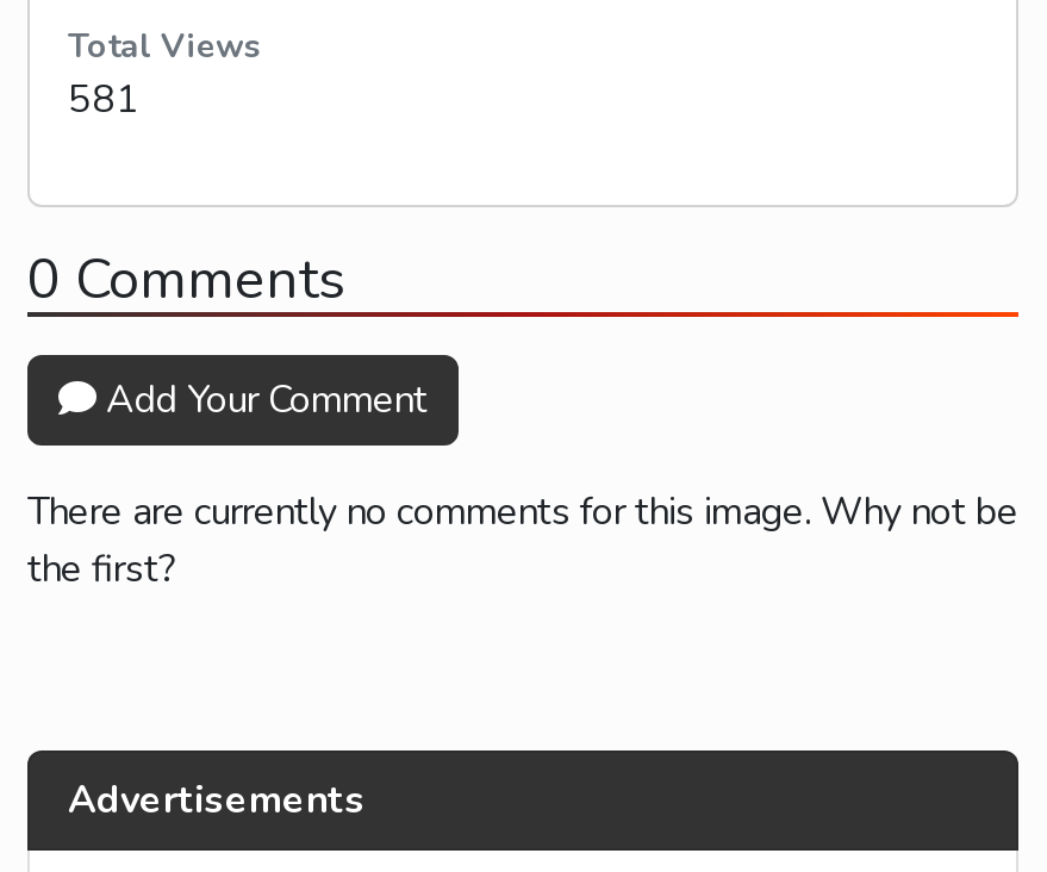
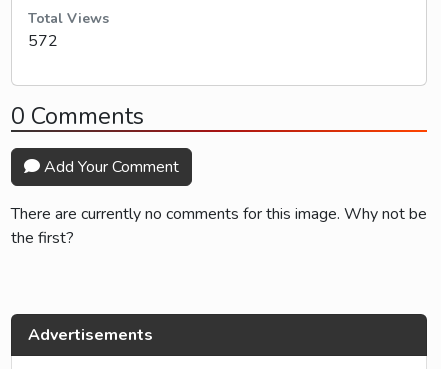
- 581
+ 572
